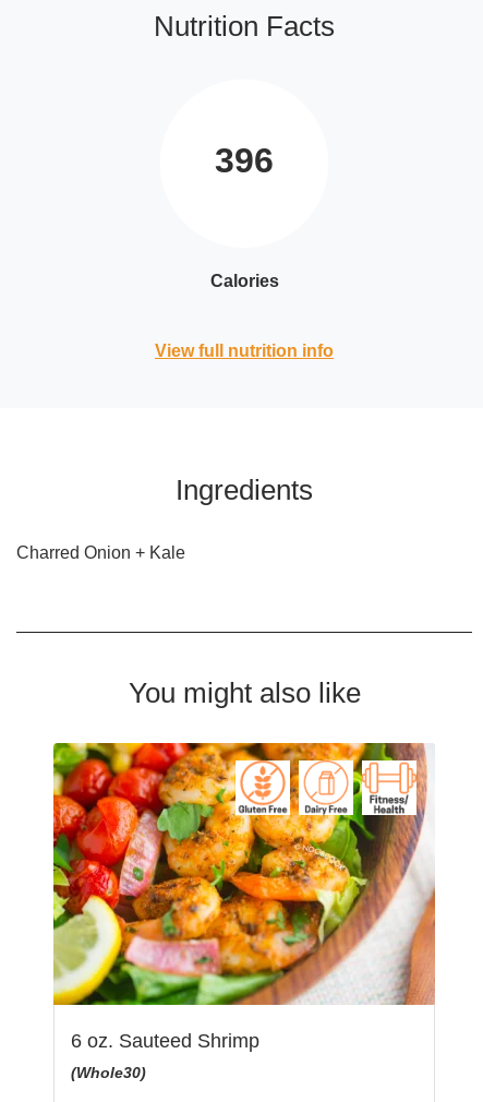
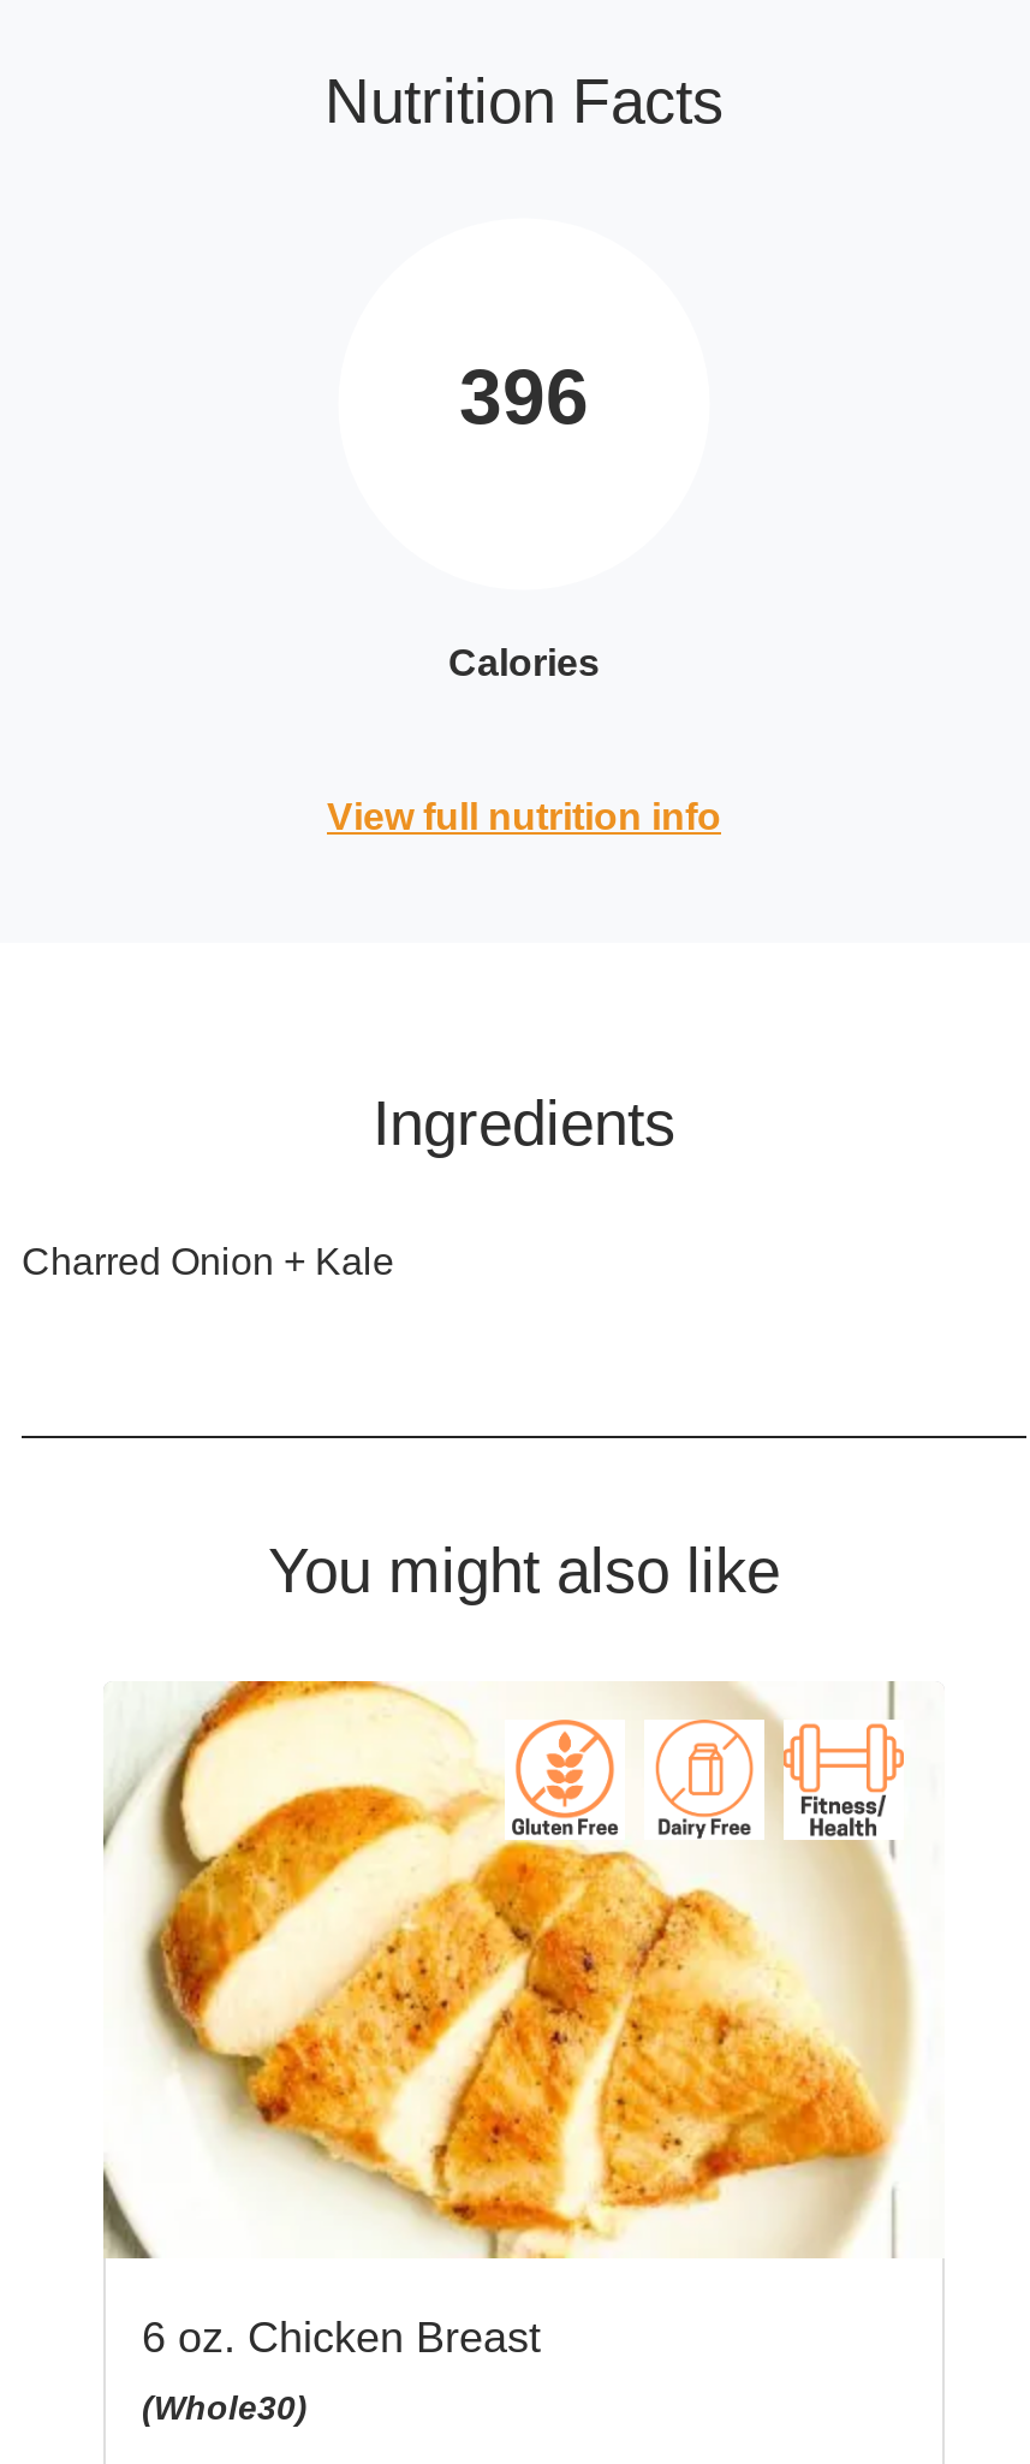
- [image]
- 6 oz. Sauteed Shrimp
+ [image]
+ 6 oz. Chicken Breast
